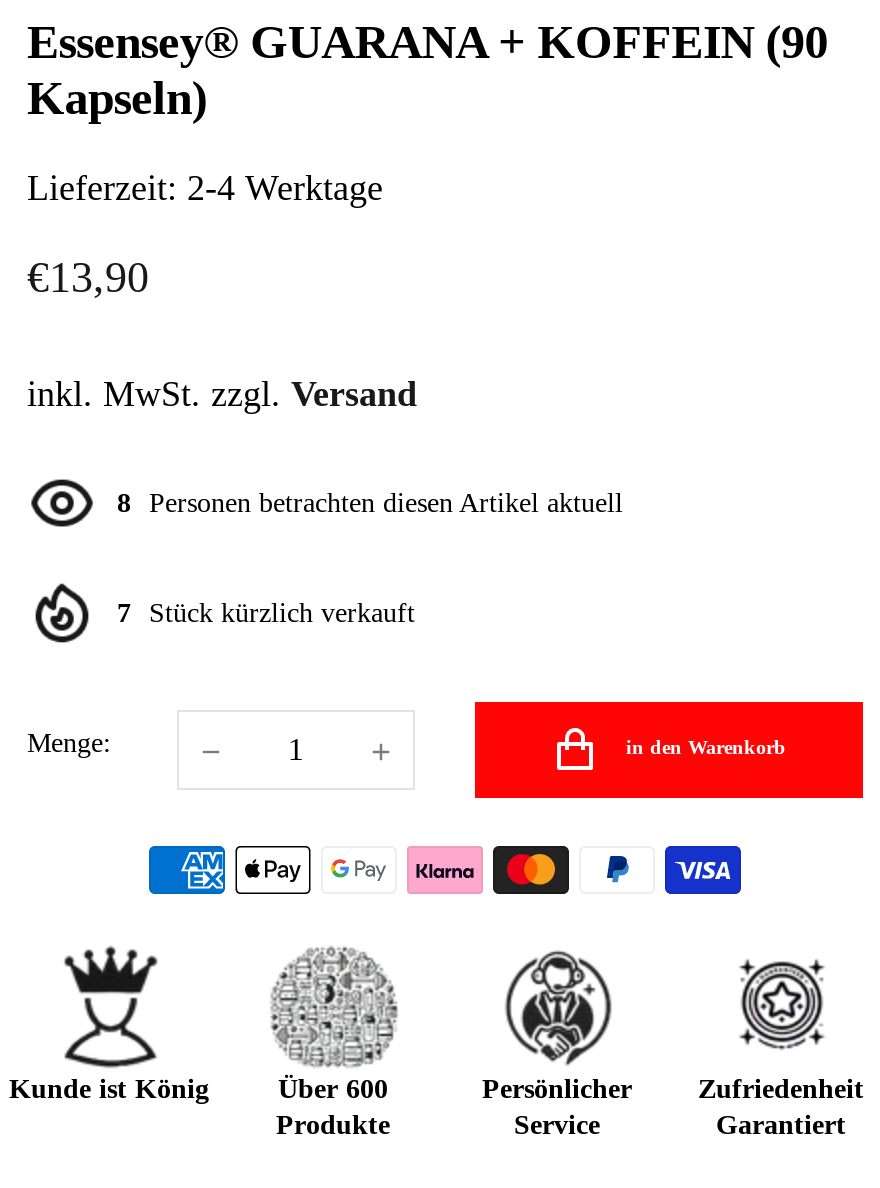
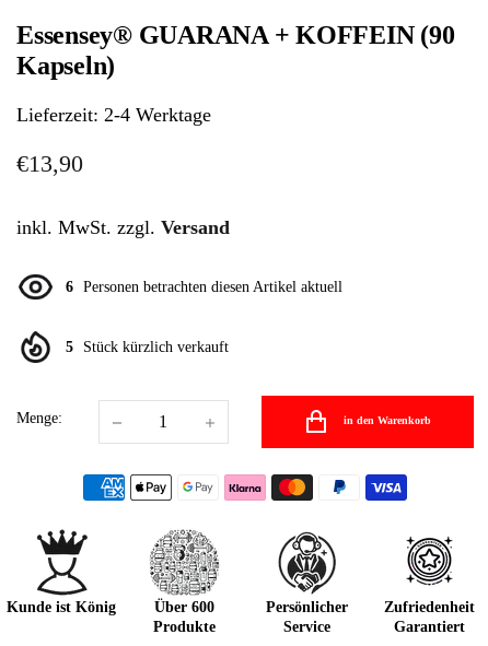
- 8 Personen betrachten diesen Artikel aktuell
+ 6 Personen betrachten diesen Artikel aktuell

- 7 Stück kürzlich verkauft
+ 5 Stück kürzlich verkauft
